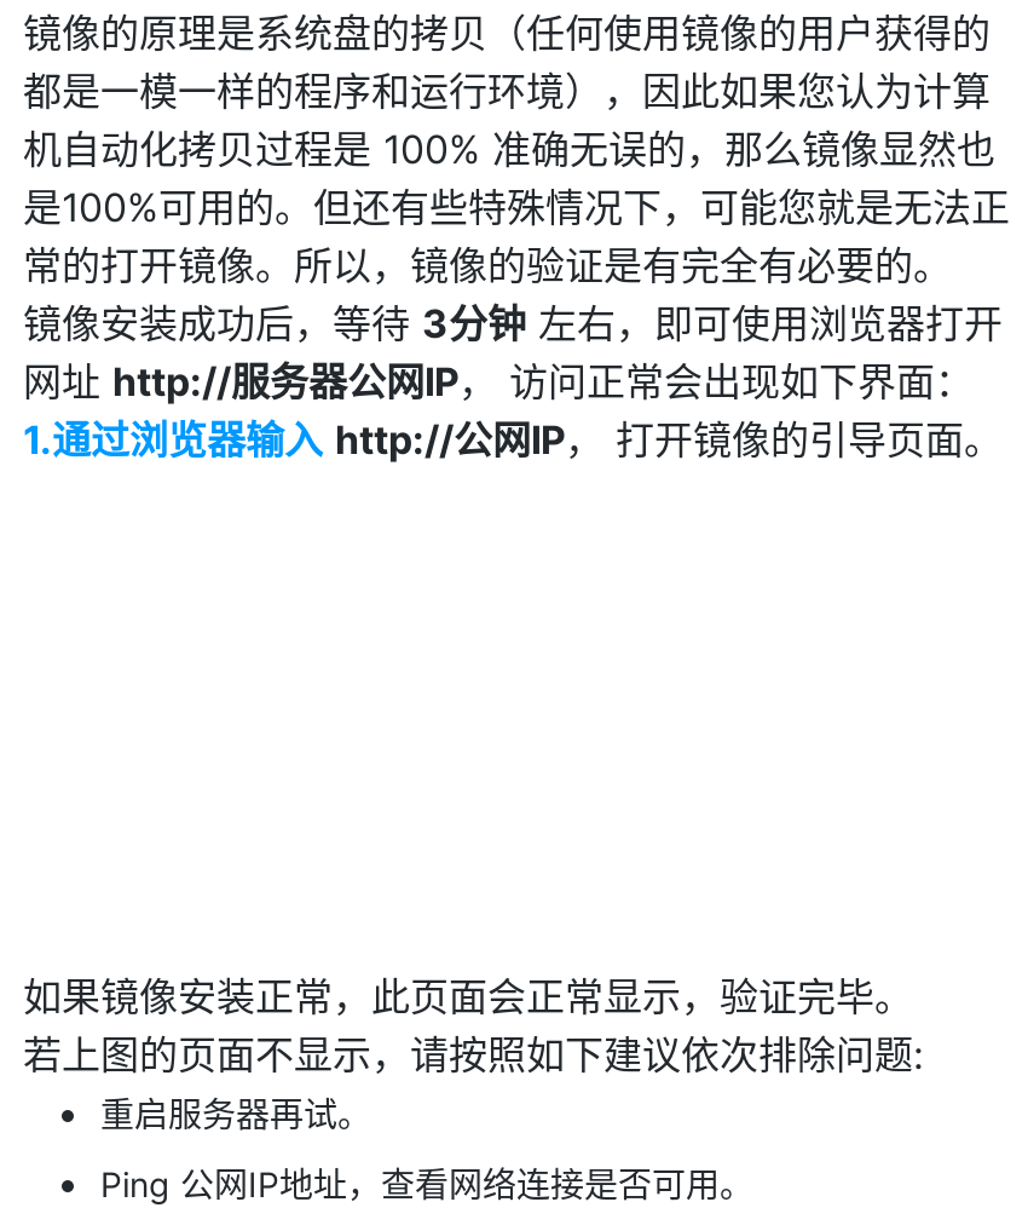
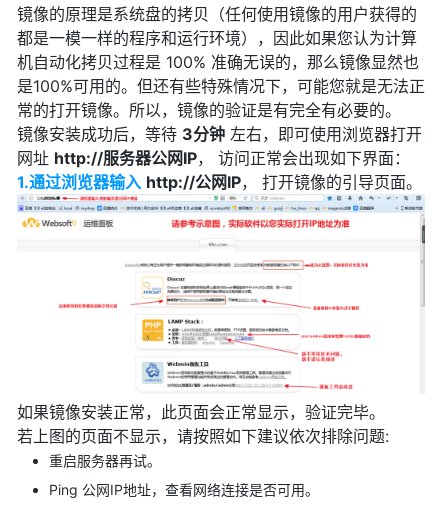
+ [image]

+ [image]
